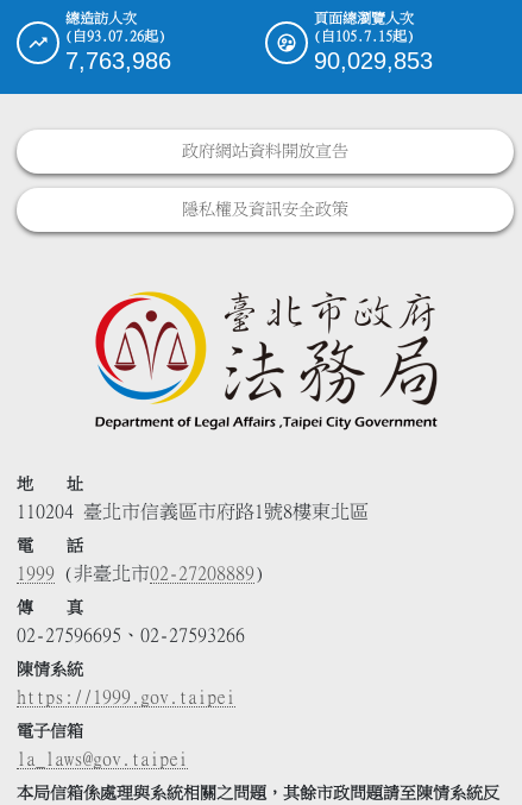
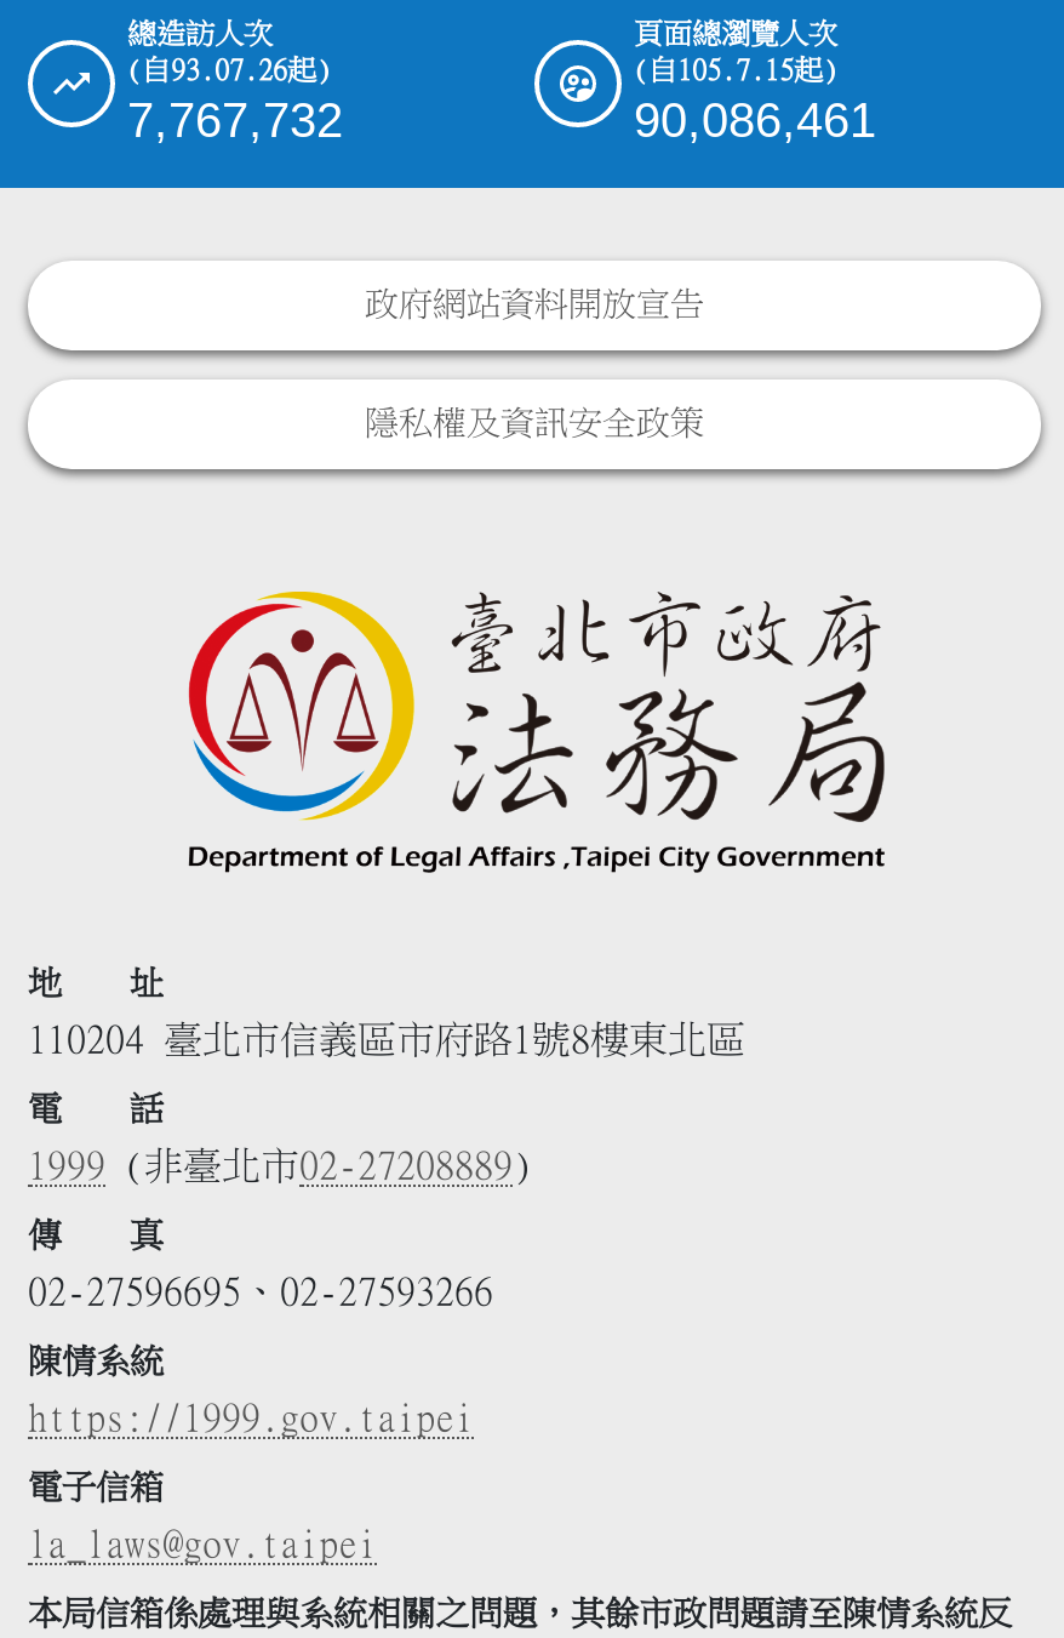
- 7,763,986
+ 7,767,732

- 90,029,853
+ 90,086,461
